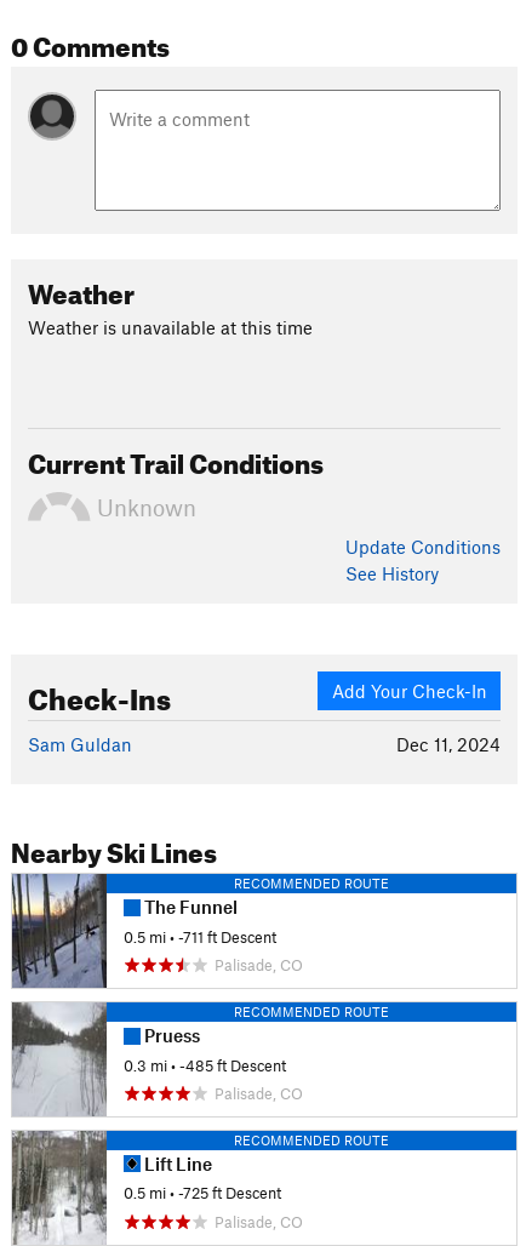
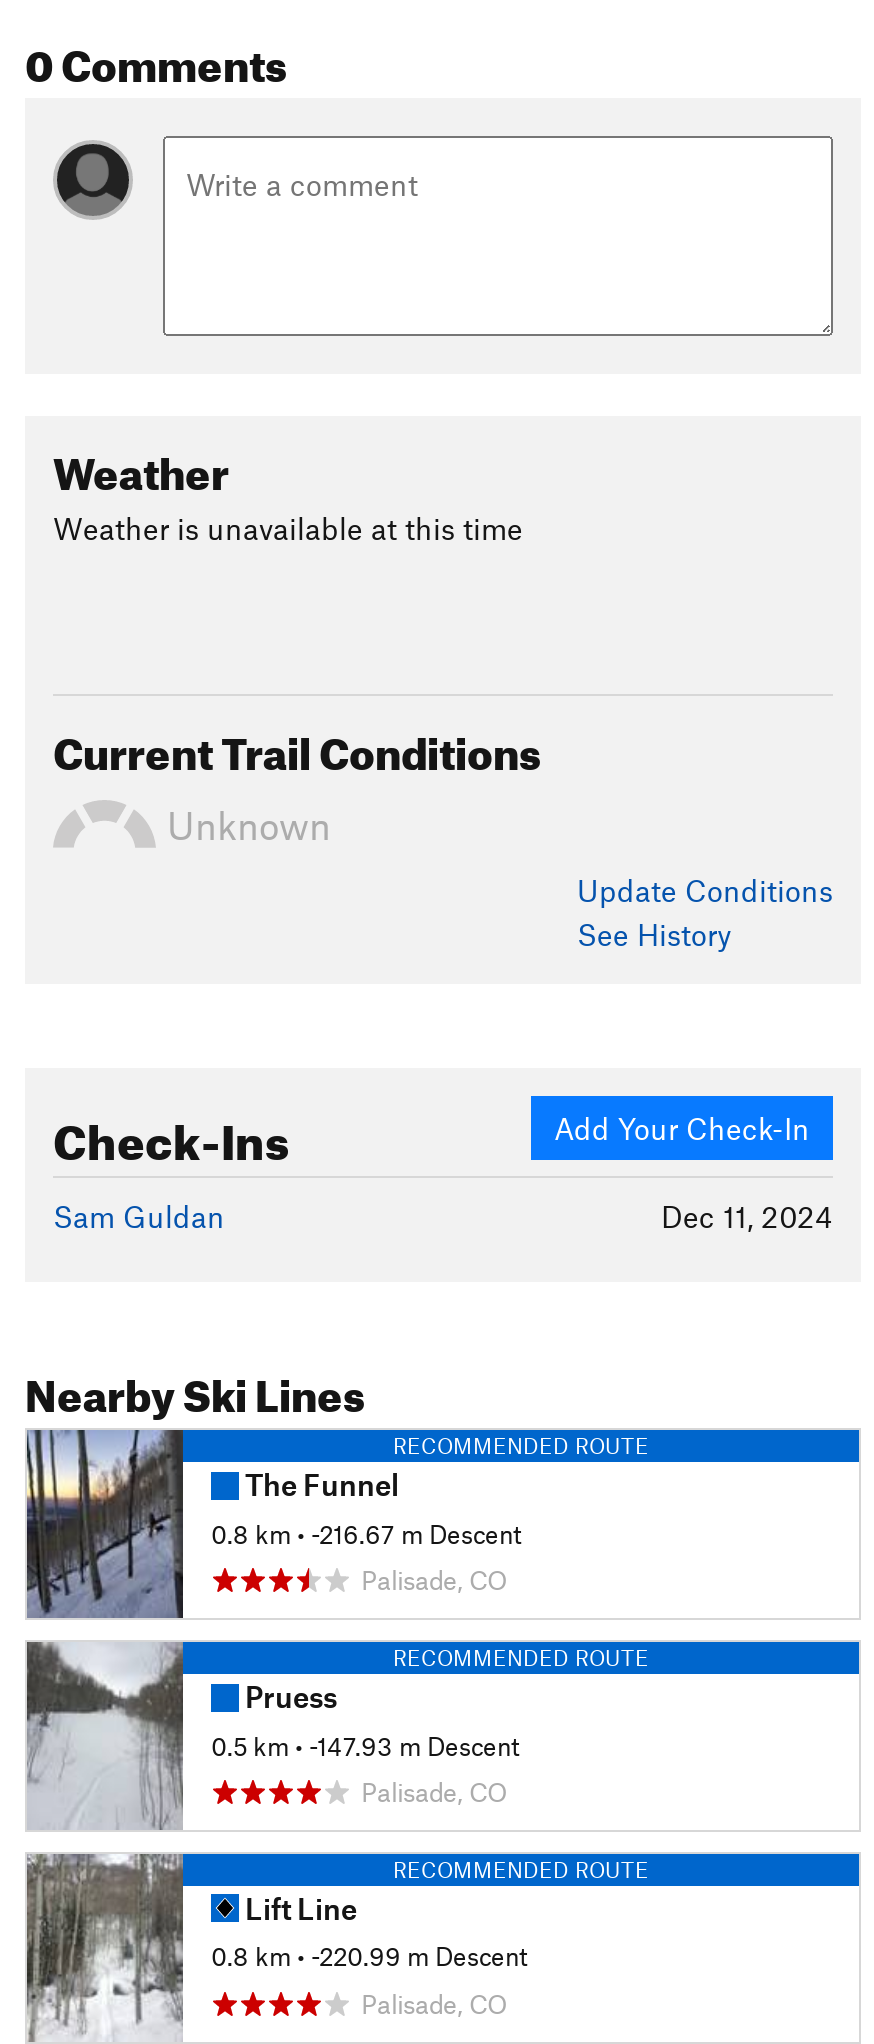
- 0.5 mi • -711 ft Descent
+ 0.8 km • -216.67 m Descent

- 0.3 mi • -485 ft Descent
+ 0.5 km • -147.93 m Descent

- 0.5 mi • -725 ft Descent
+ 0.8 km • -220.99 m Descent
